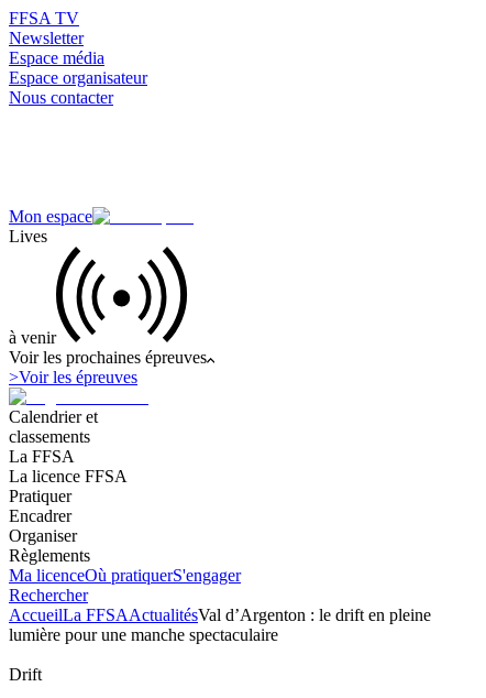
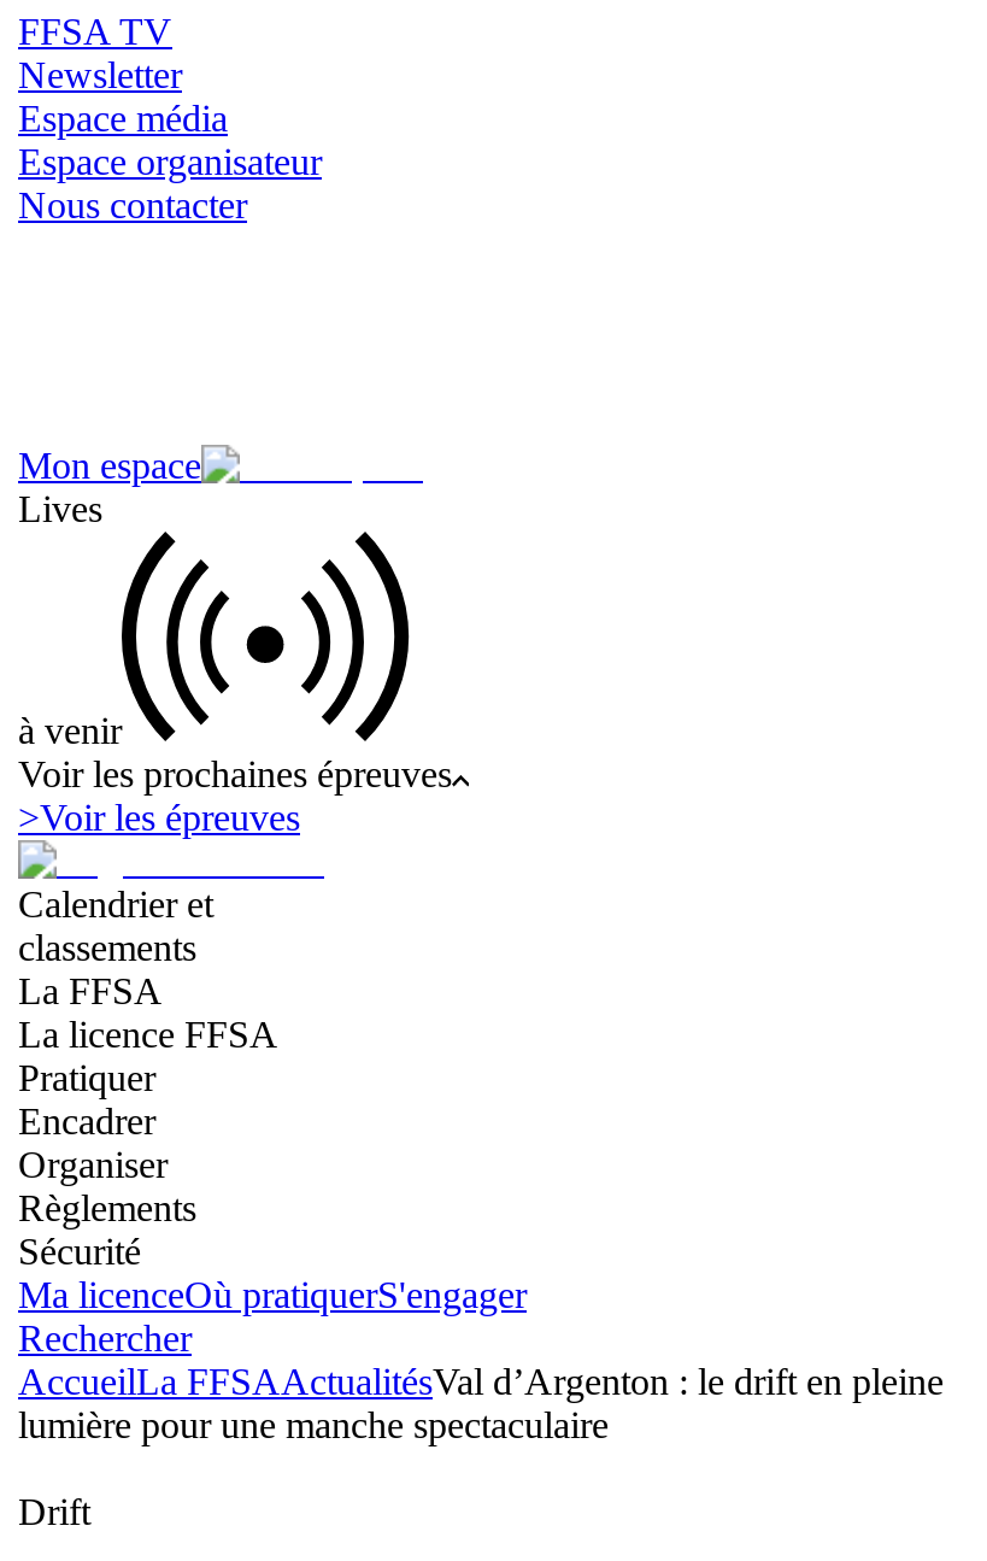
+ Sécurité
